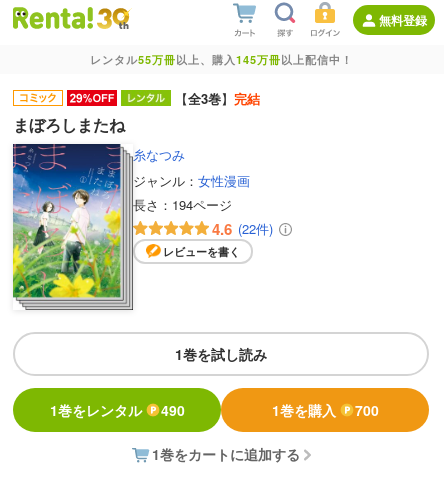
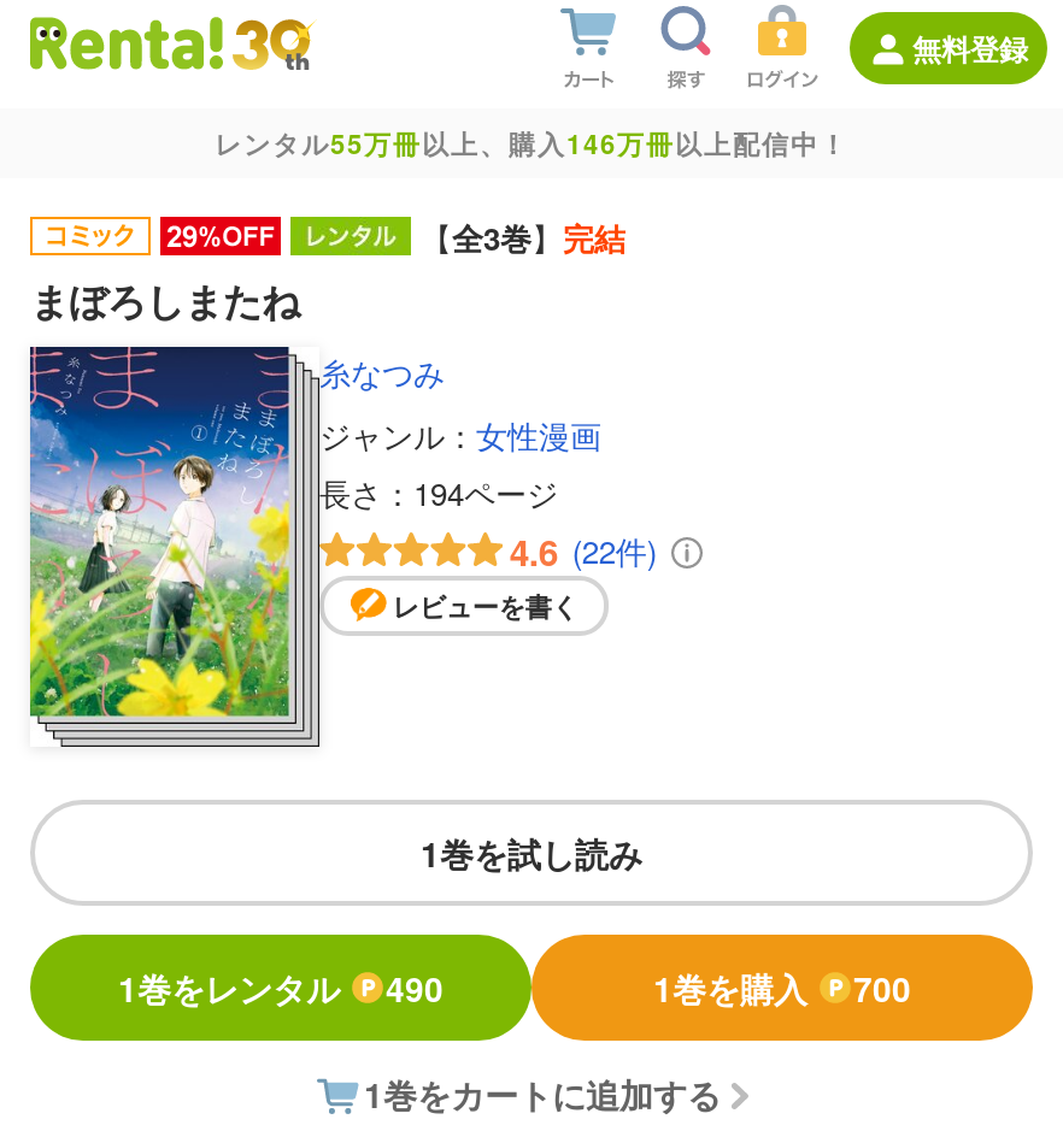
- レンタル55万冊以上、購入145万冊以上配信中！
+ レンタル55万冊以上、購入146万冊以上配信中！
